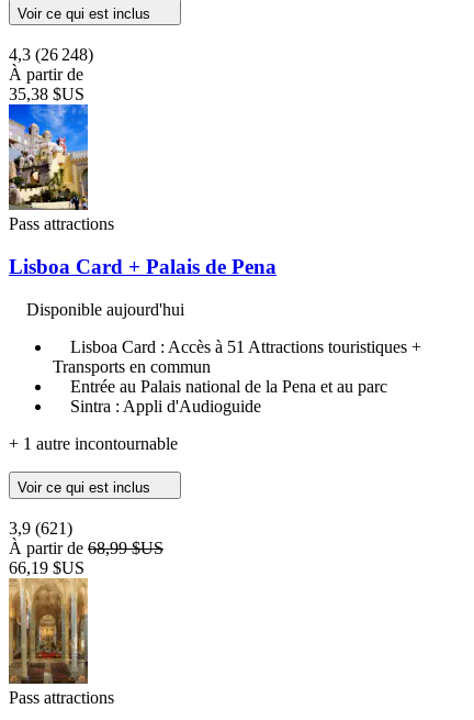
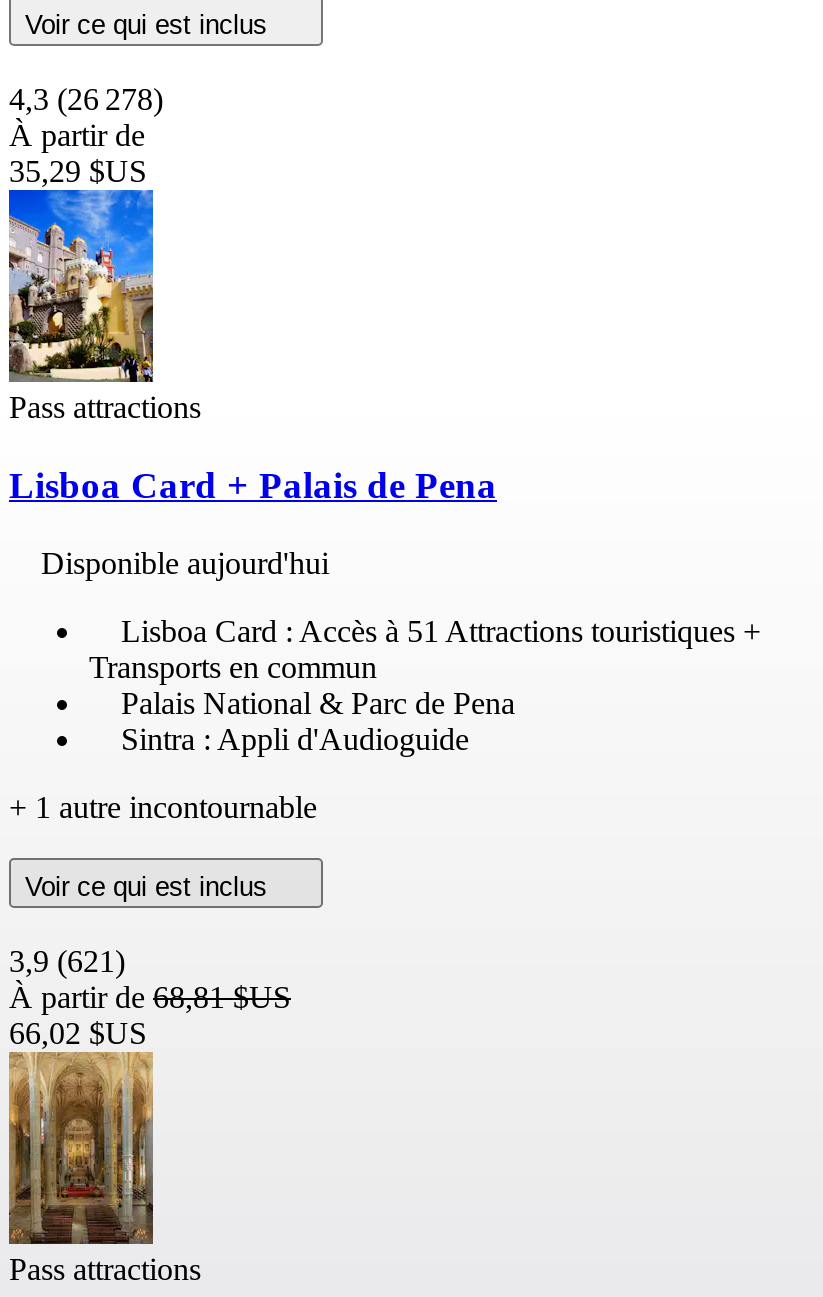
- 4,3 (26 248)
+ 4,3 (26 278)

- 35,38 $US
+ 35,29 $US

- Entrée au Palais national de la Pena et au parc
+ Palais National & Parc de Pena

- À partir de 68,99 $US
+ À partir de 68,81 $US

- 66,19 $US
+ 66,02 $US
